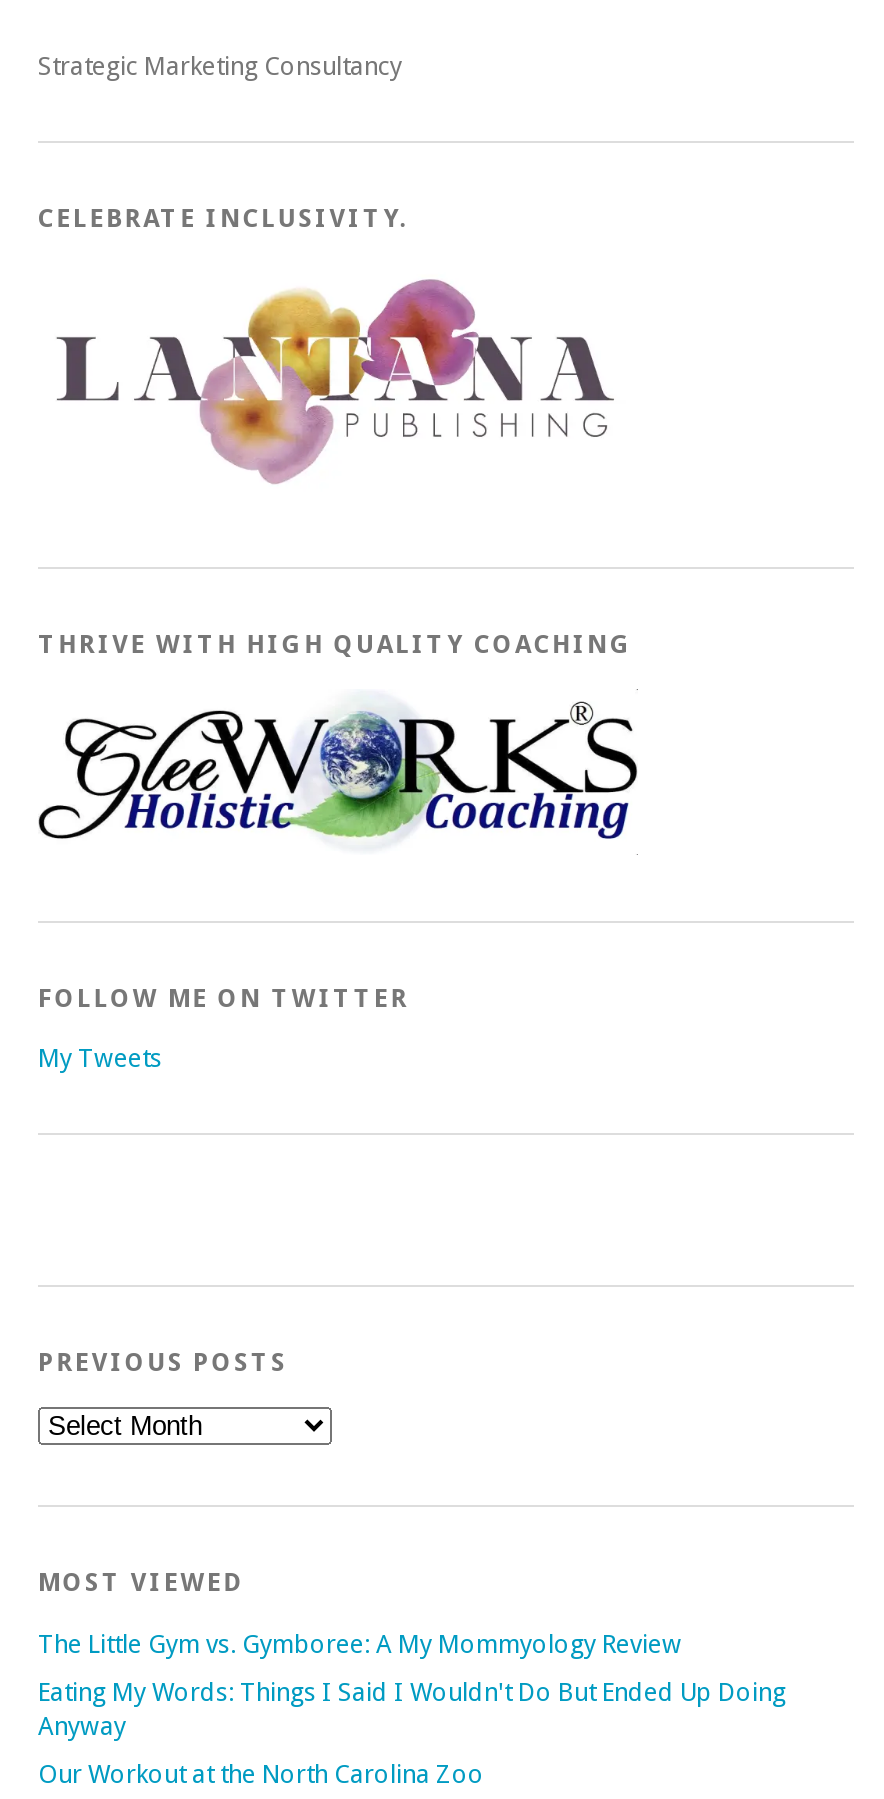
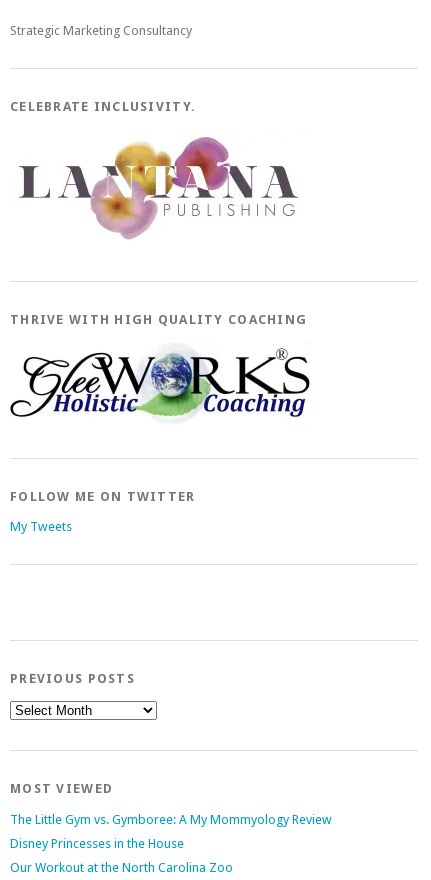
- Eating My Words: Things I Said I Wouldn't Do But Ended Up Doing
- Anyway
+ Disney Princesses in the House
